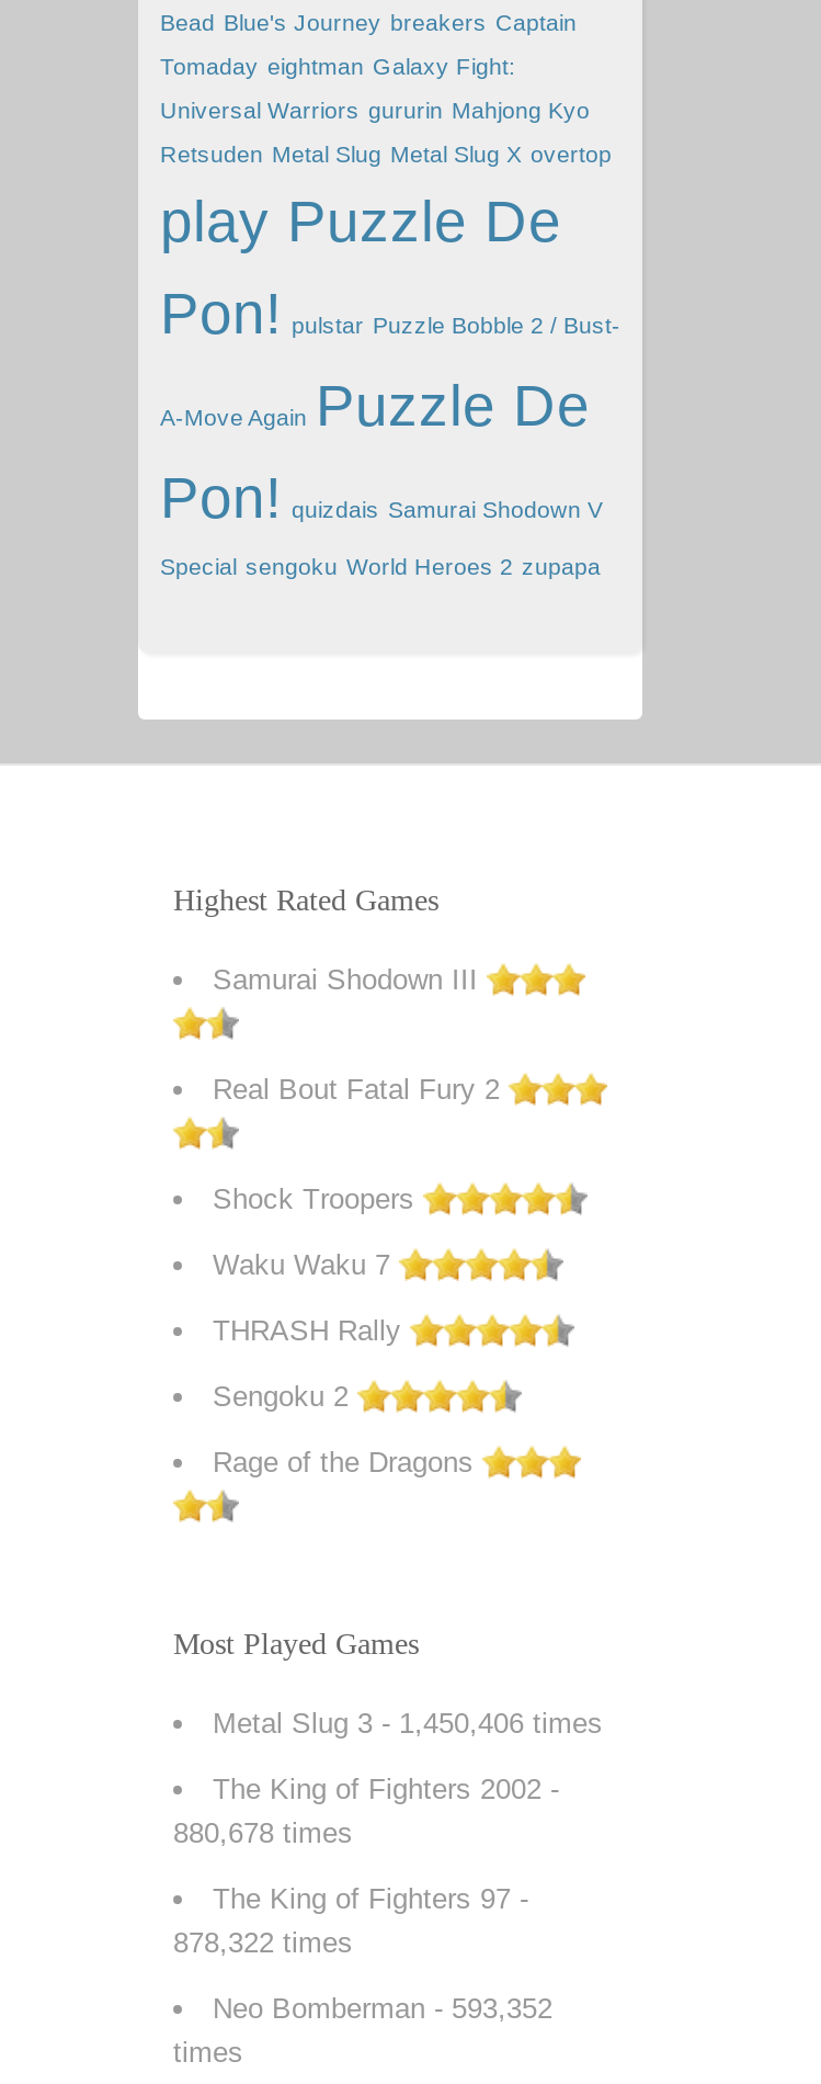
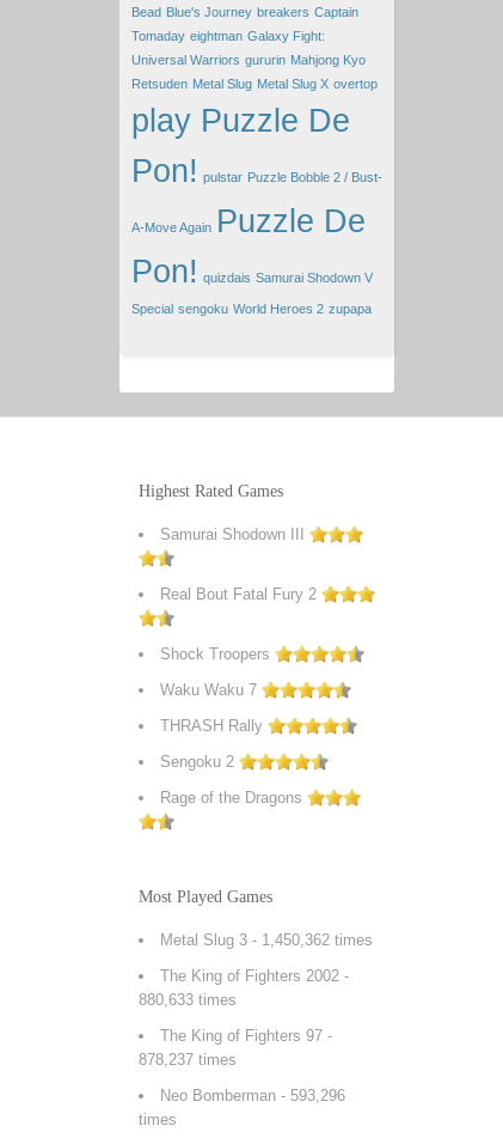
- Metal Slug 3 - 1,450,406 times
+ Metal Slug 3 - 1,450,362 times

- 880,678 times
+ 880,633 times

- 878,322 times
+ 878,237 times

- Neo Bomberman - 593,352
+ Neo Bomberman - 593,296
